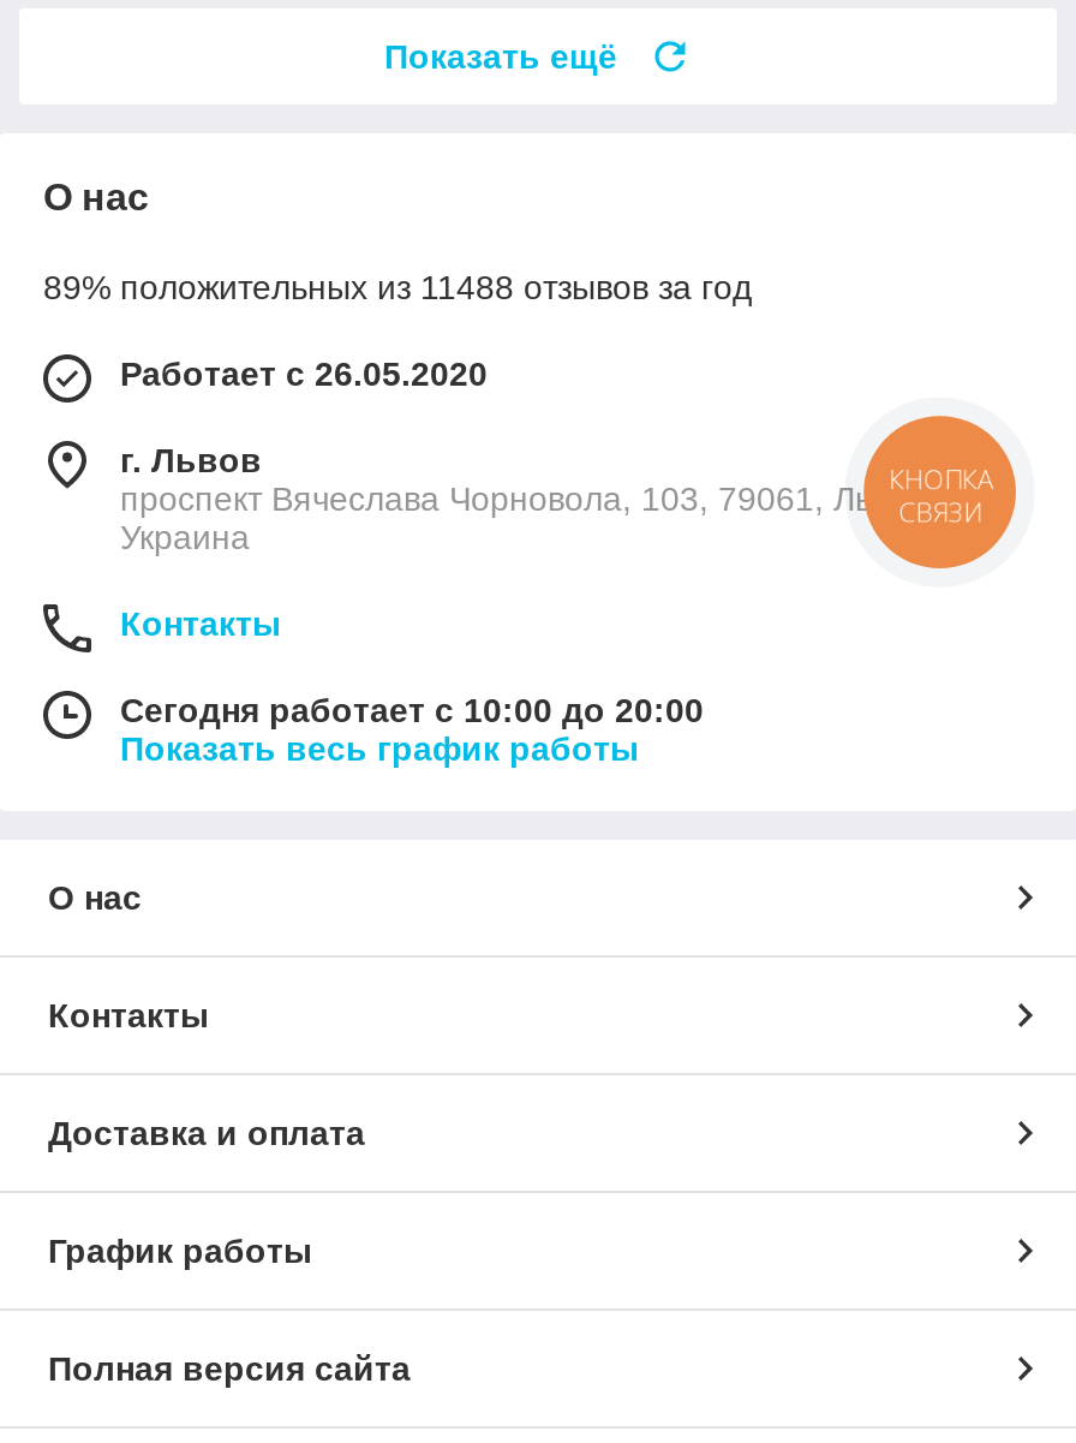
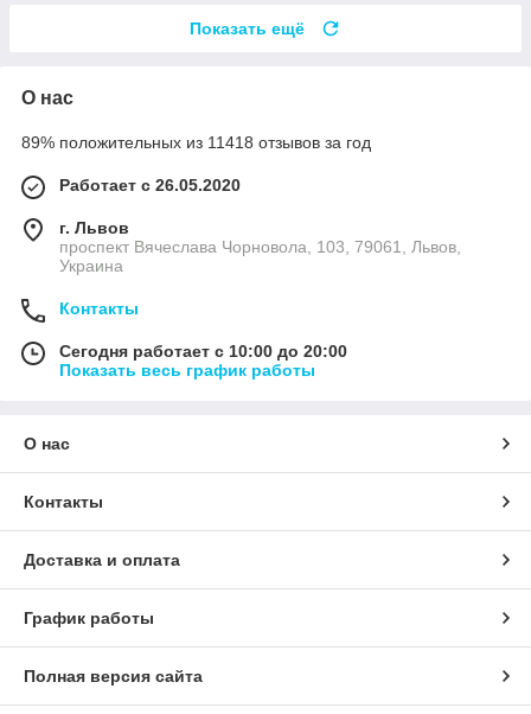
- 89% положительных из 11488 отзывов за год
+ 89% положительных из 11418 отзывов за год

- [image]
